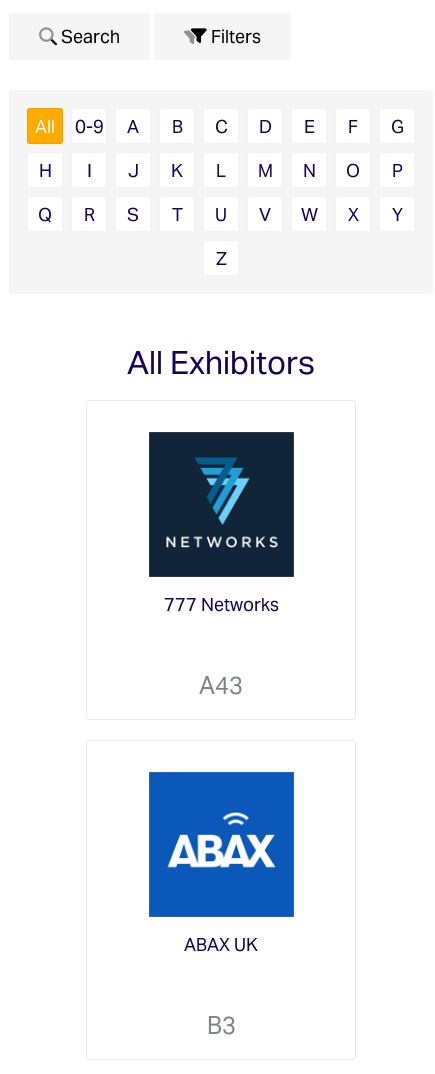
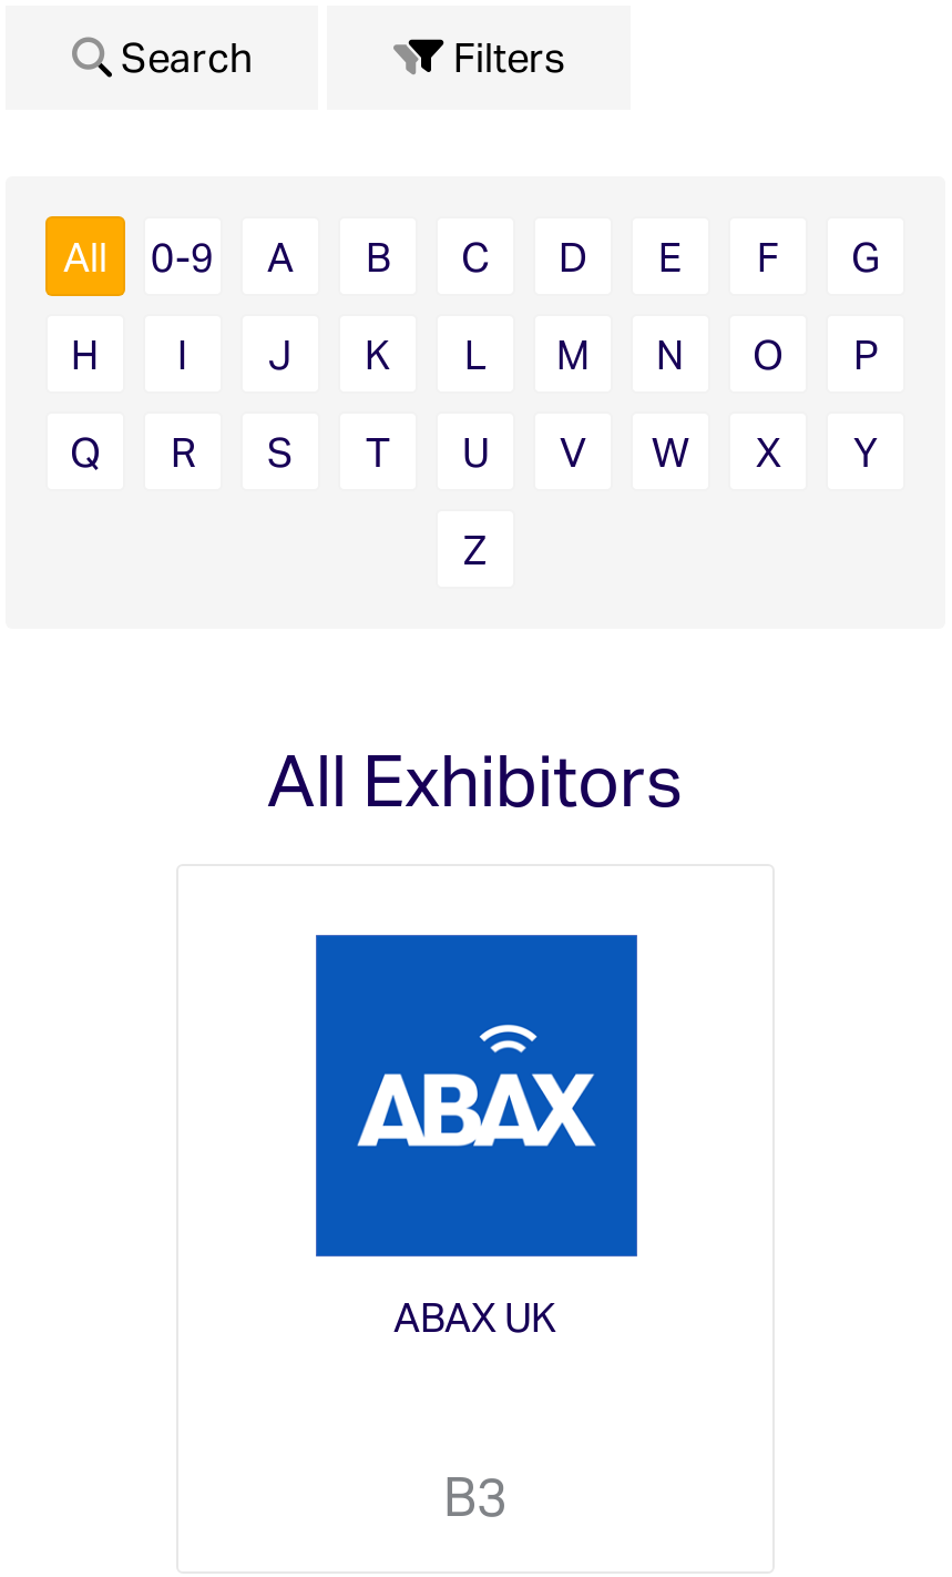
- [image]
- 777 Networks
- A43
